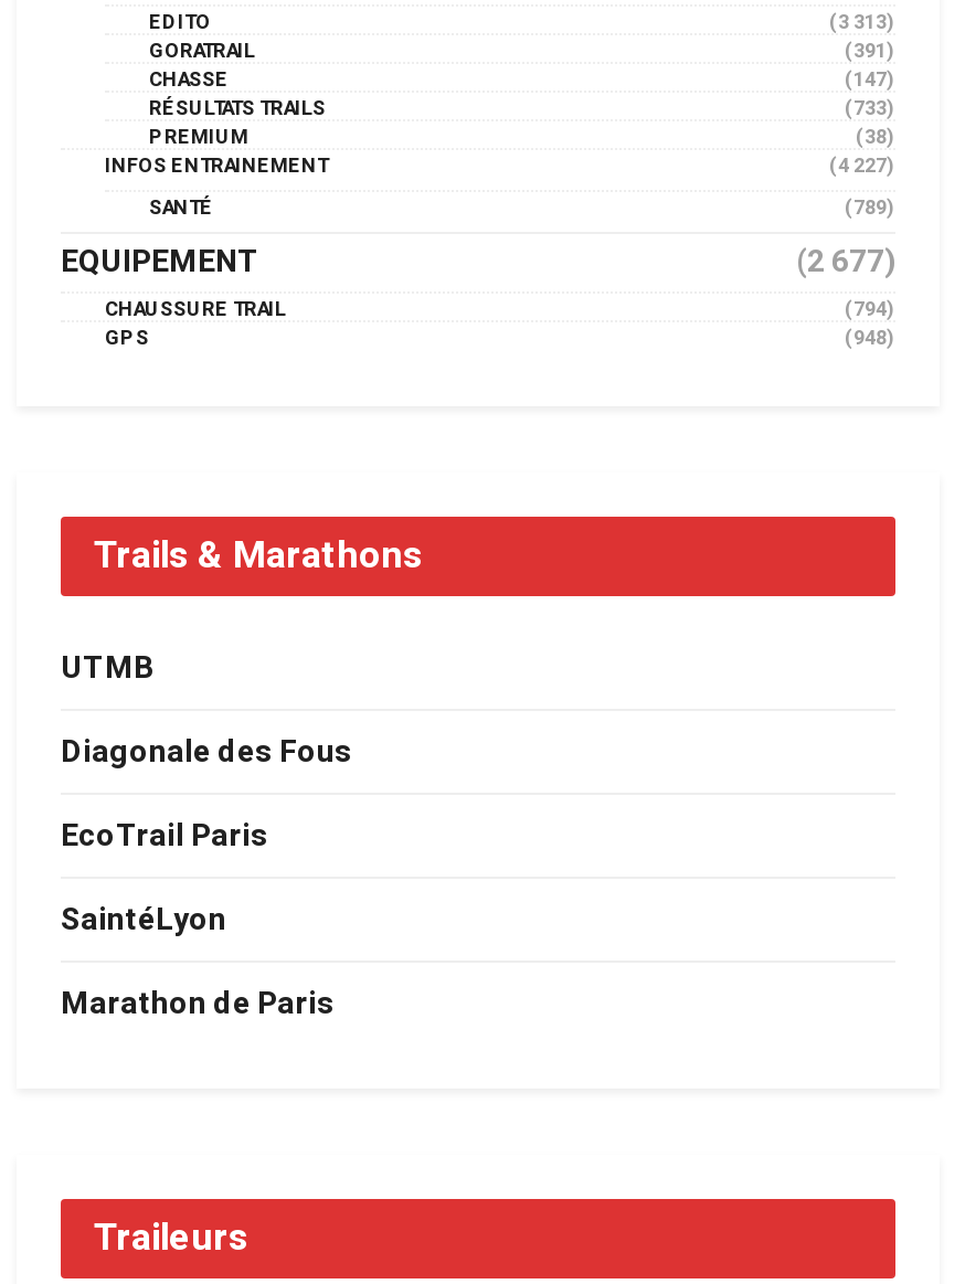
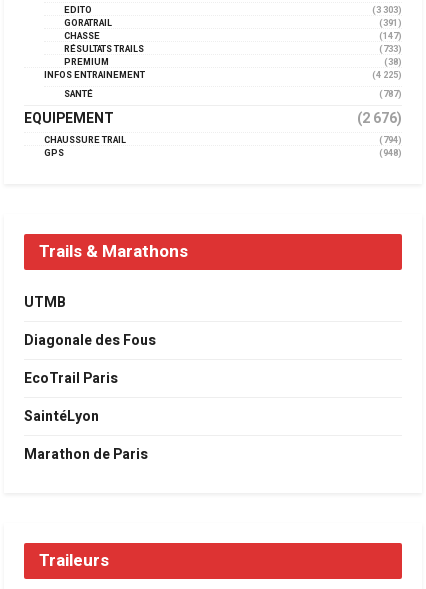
- (3 313)
+ (3 303)

- (4 227)
+ (4 225)

- (789)
+ (787)

- (2 677)
+ (2 676)
